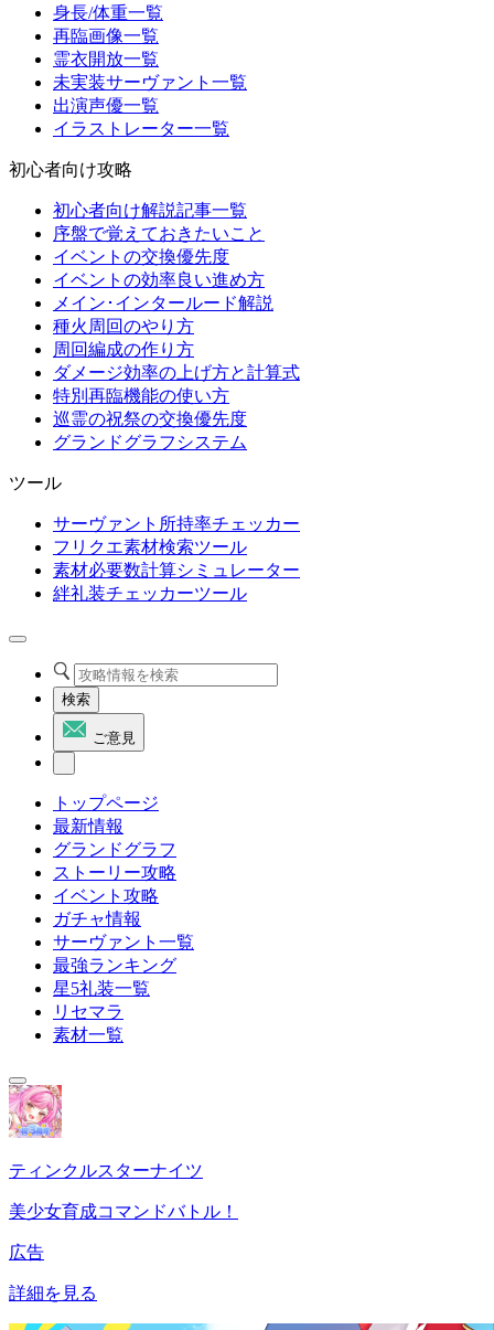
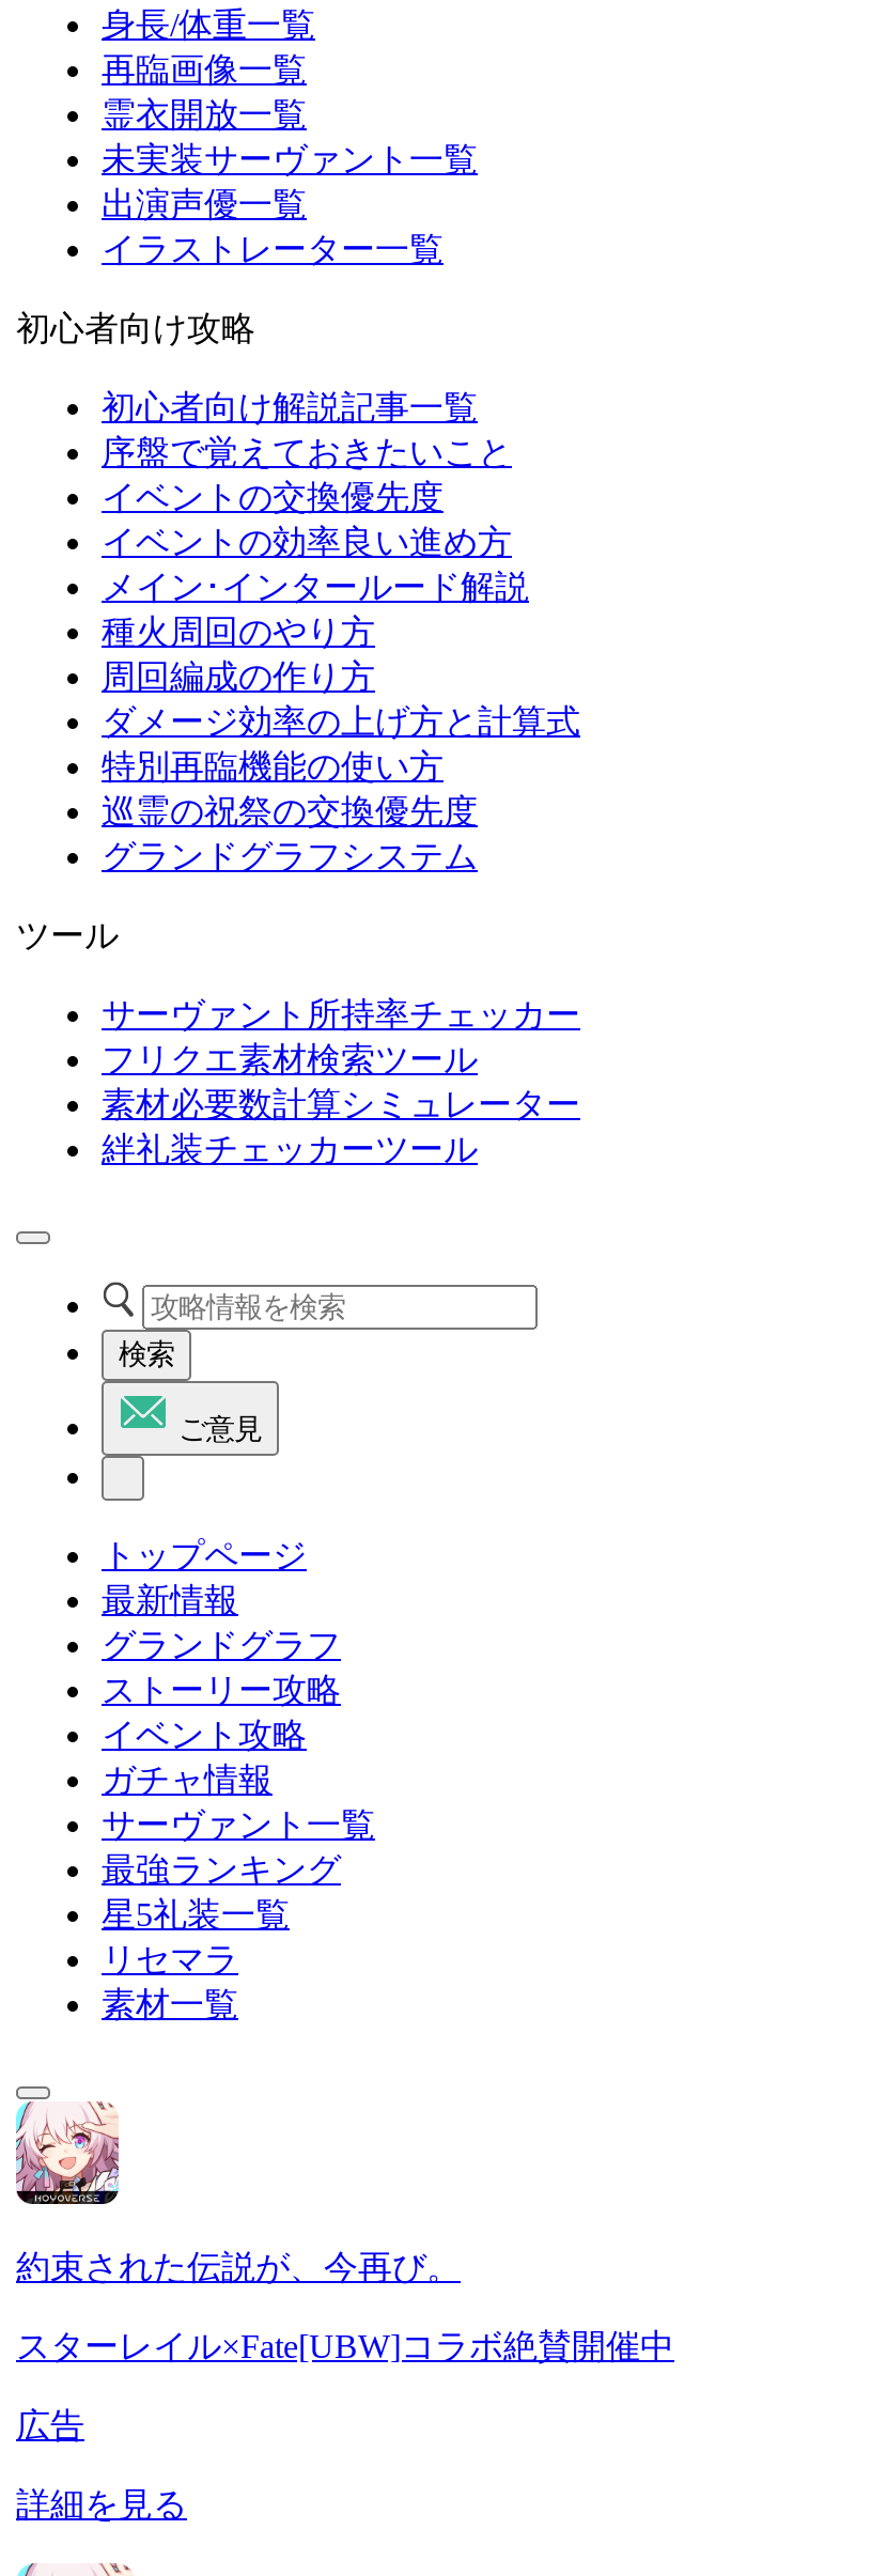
- [image]
- ティンクルスターナイツ
+ [image]
+ 約束された伝説が、今再び。

- 美少女育成コマンドバトル！
+ スターレイル×Fate[UBW]コラボ絶賛開催中
